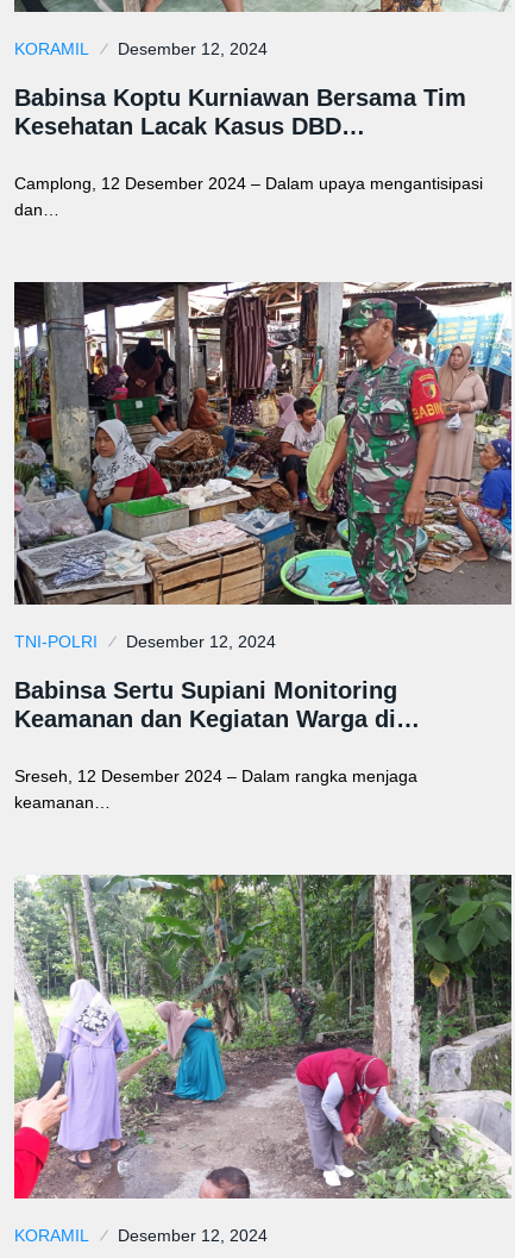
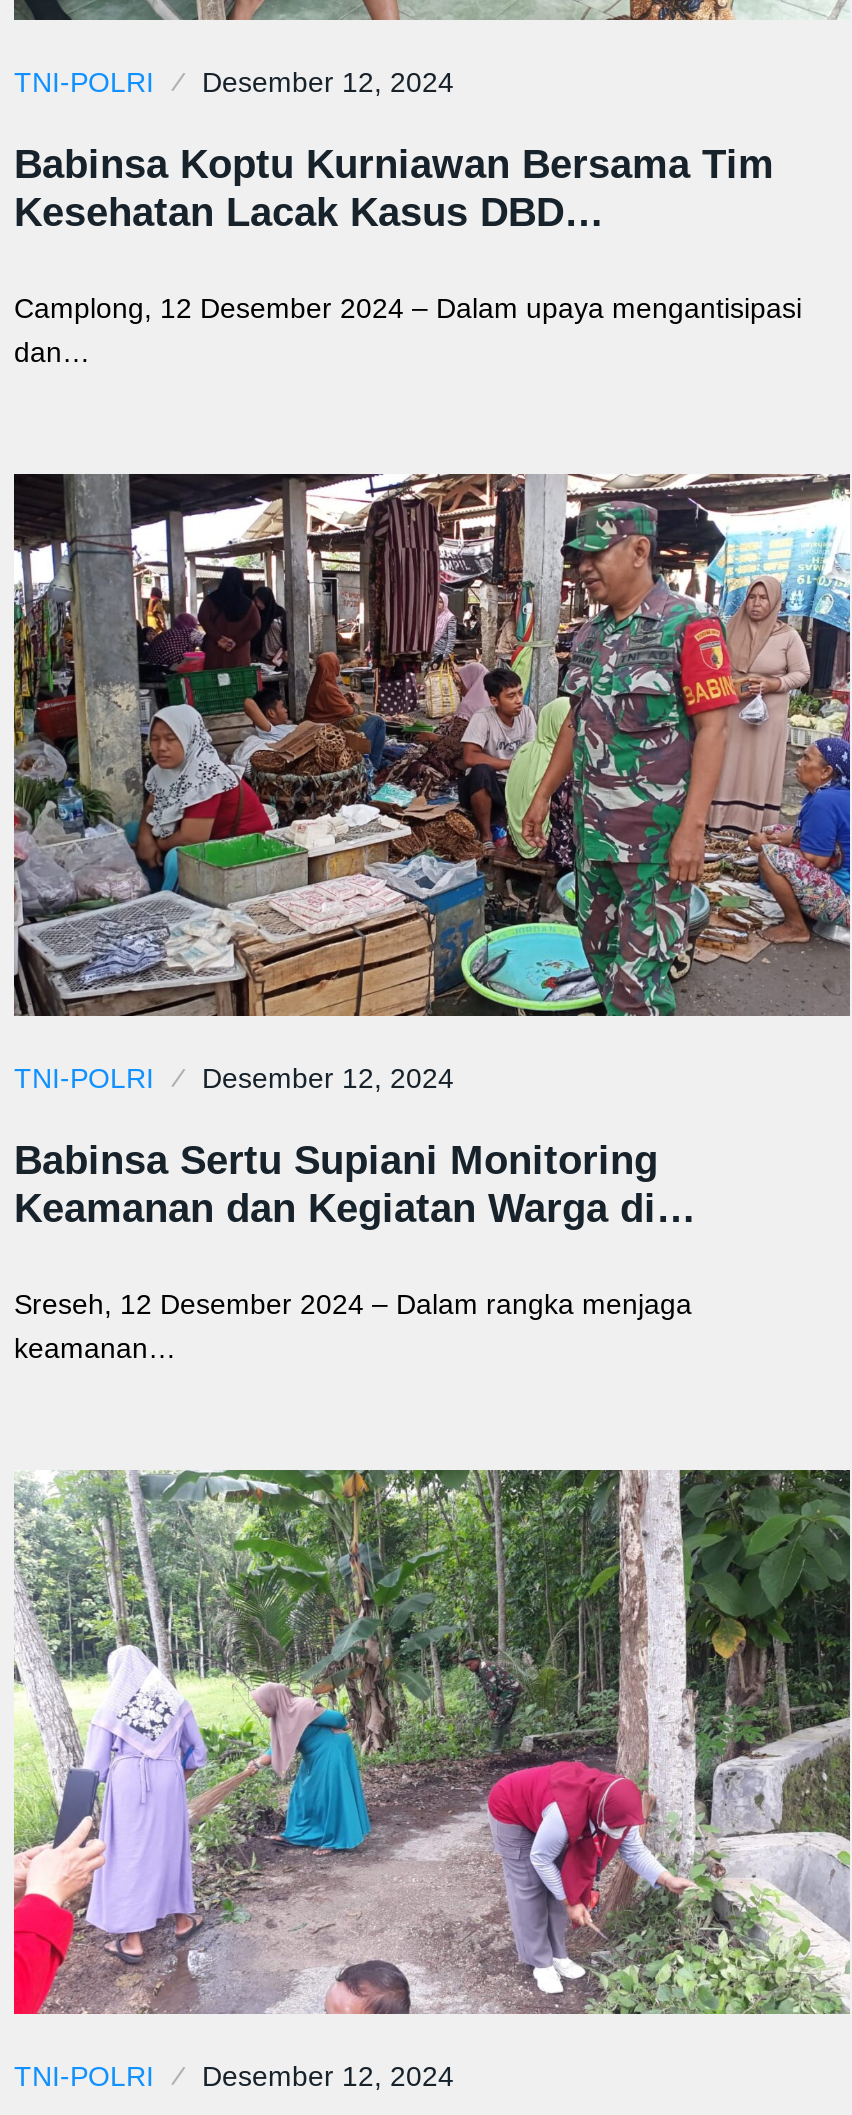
- KORAMIL
+ TNI-POLRI

- KORAMIL
+ TNI-POLRI
